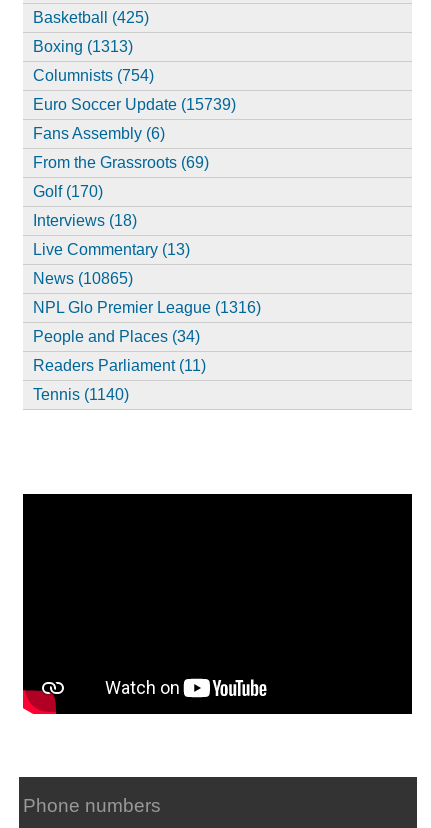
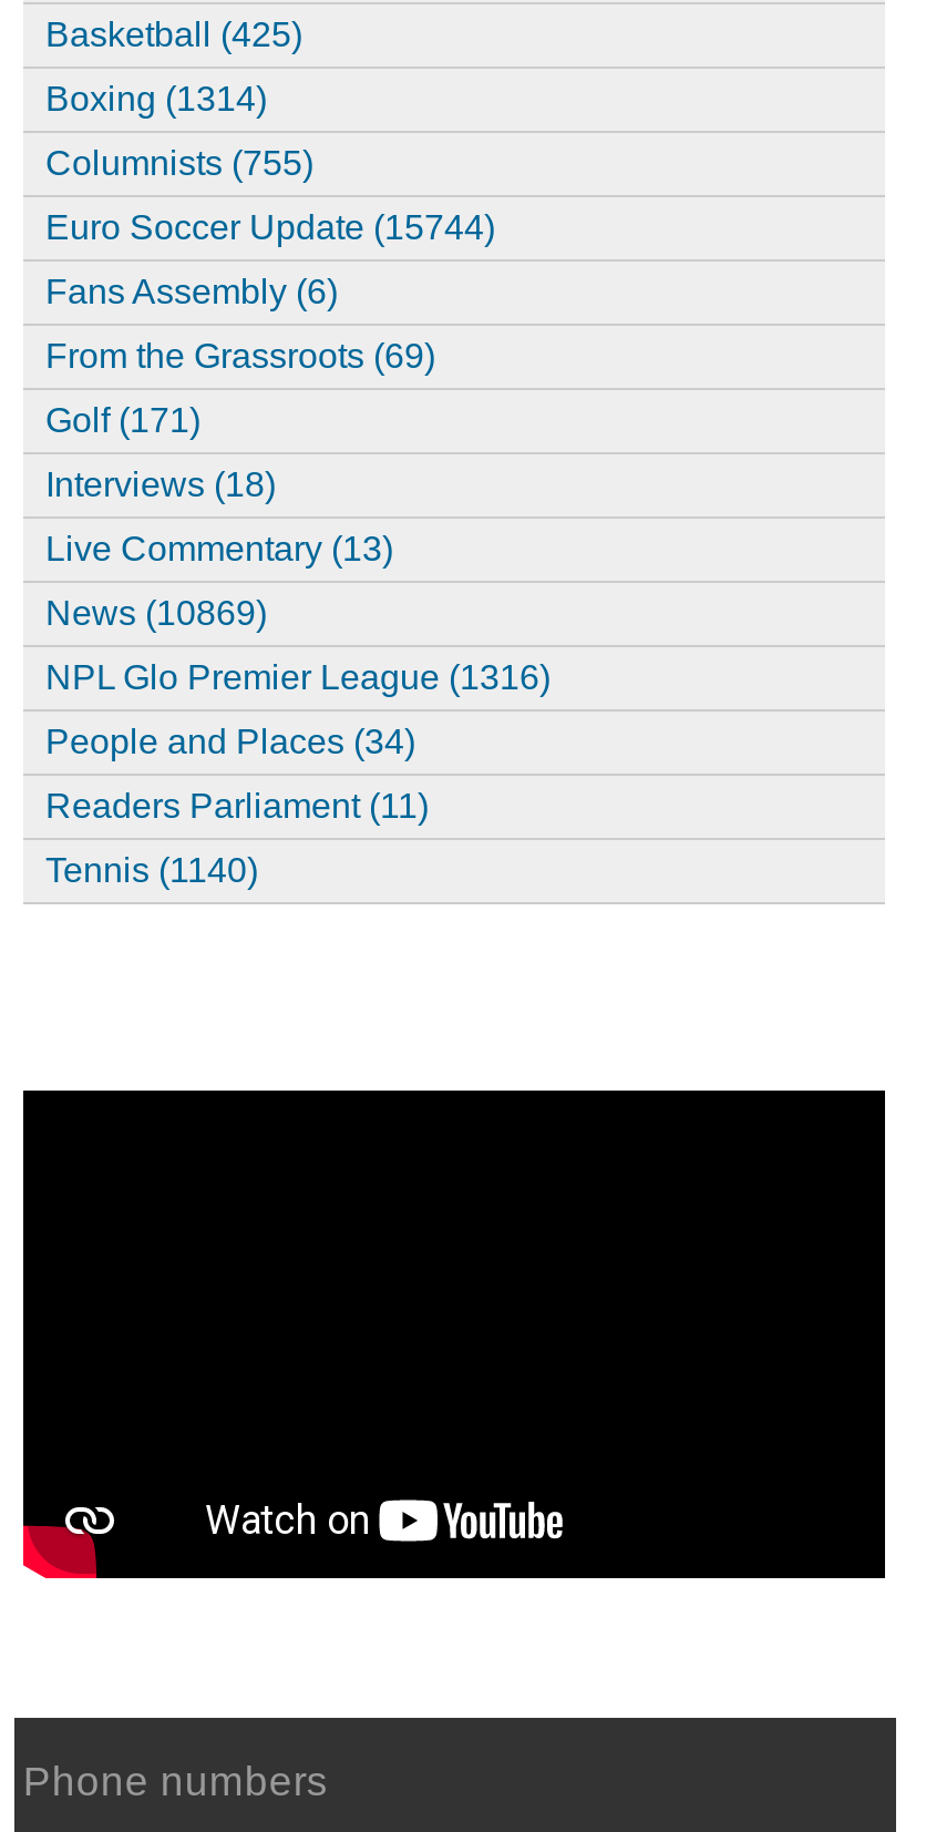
- Boxing (1313)
+ Boxing (1314)

- Columnists (754)
+ Columnists (755)

- Euro Soccer Update (15739)
+ Euro Soccer Update (15744)

- Golf (170)
+ Golf (171)

- News (10865)
+ News (10869)
